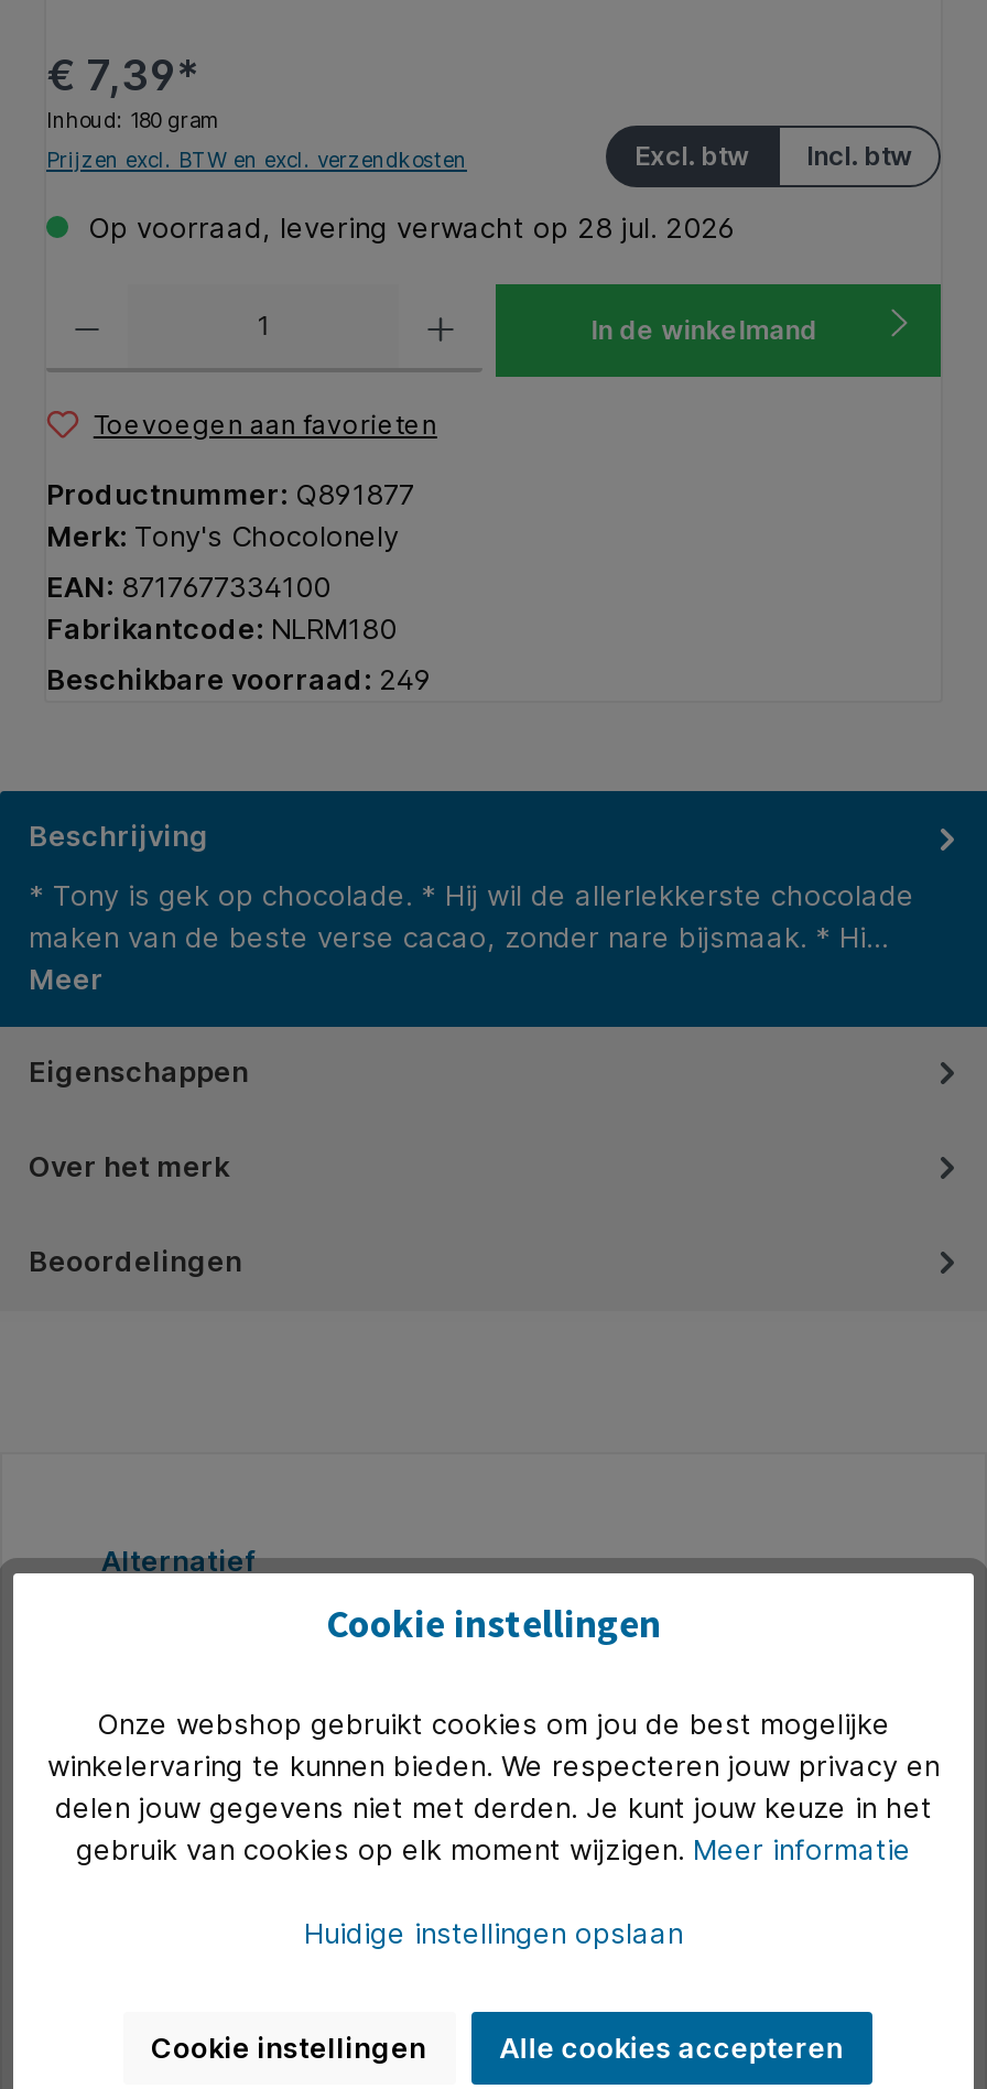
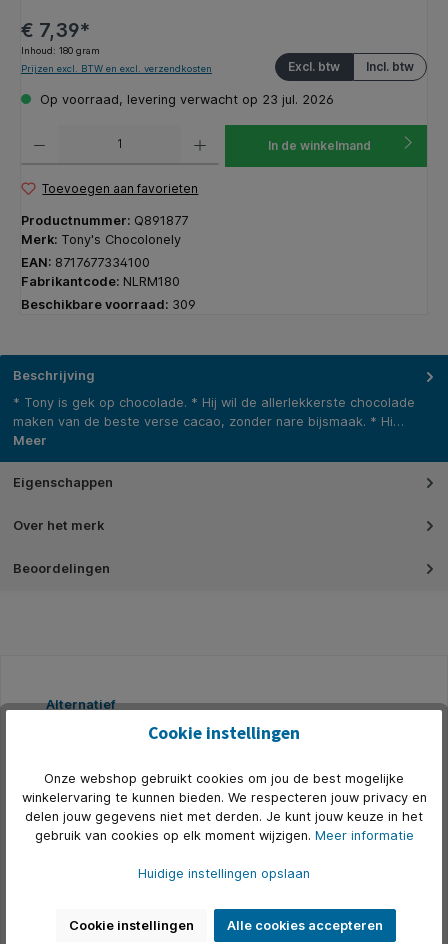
- Op voorraad, levering verwacht op 28 jul. 2026
+ Op voorraad, levering verwacht op 23 jul. 2026

- Beschikbare voorraad: 249
+ Beschikbare voorraad: 309
